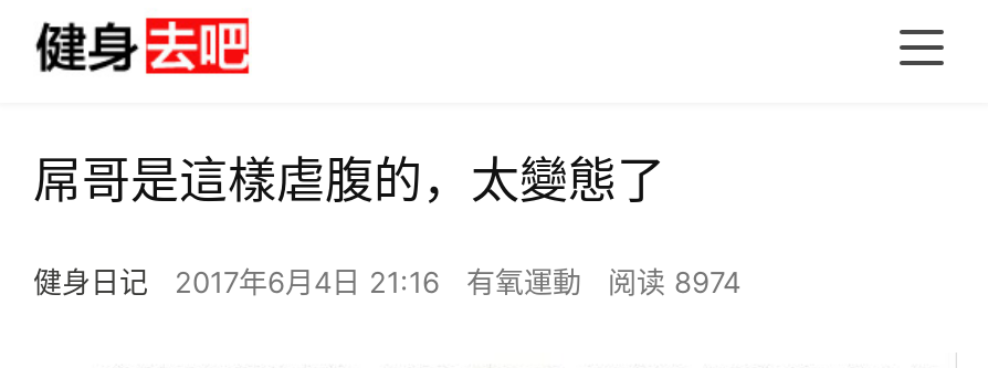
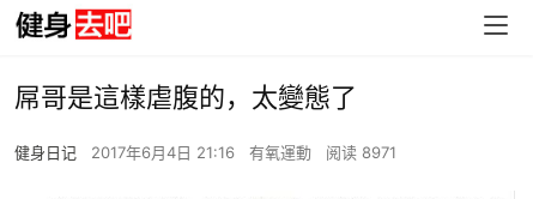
- 健身日记 2017年6月4日 21:16 有氧運動 阅读 8974
+ 健身日记 2017年6月4日 21:16 有氧運動 阅读 8971
